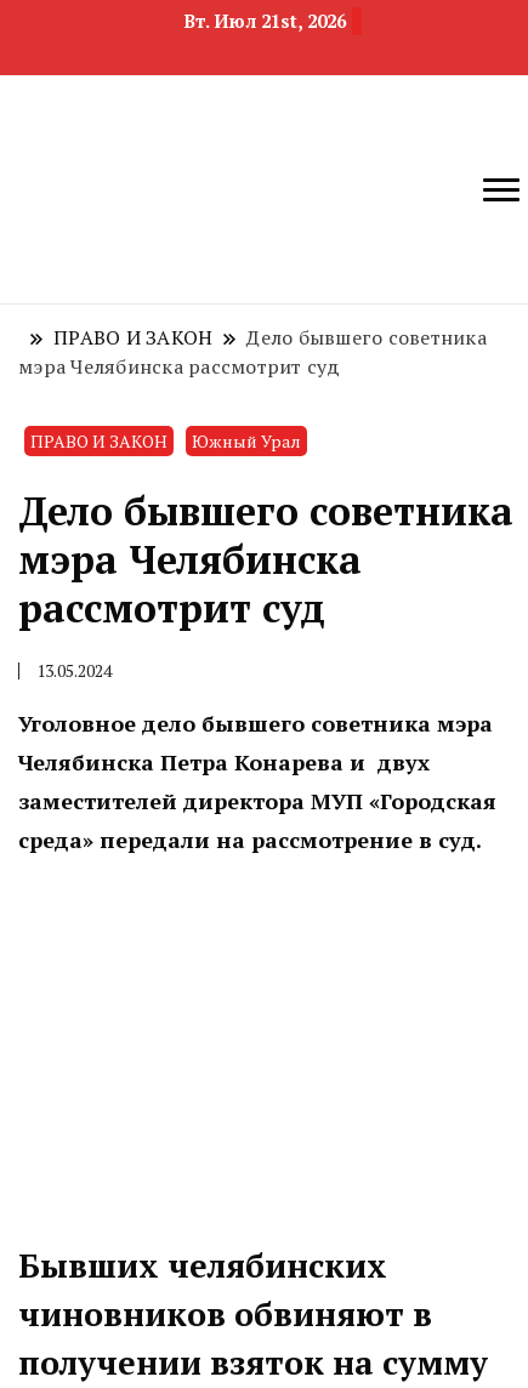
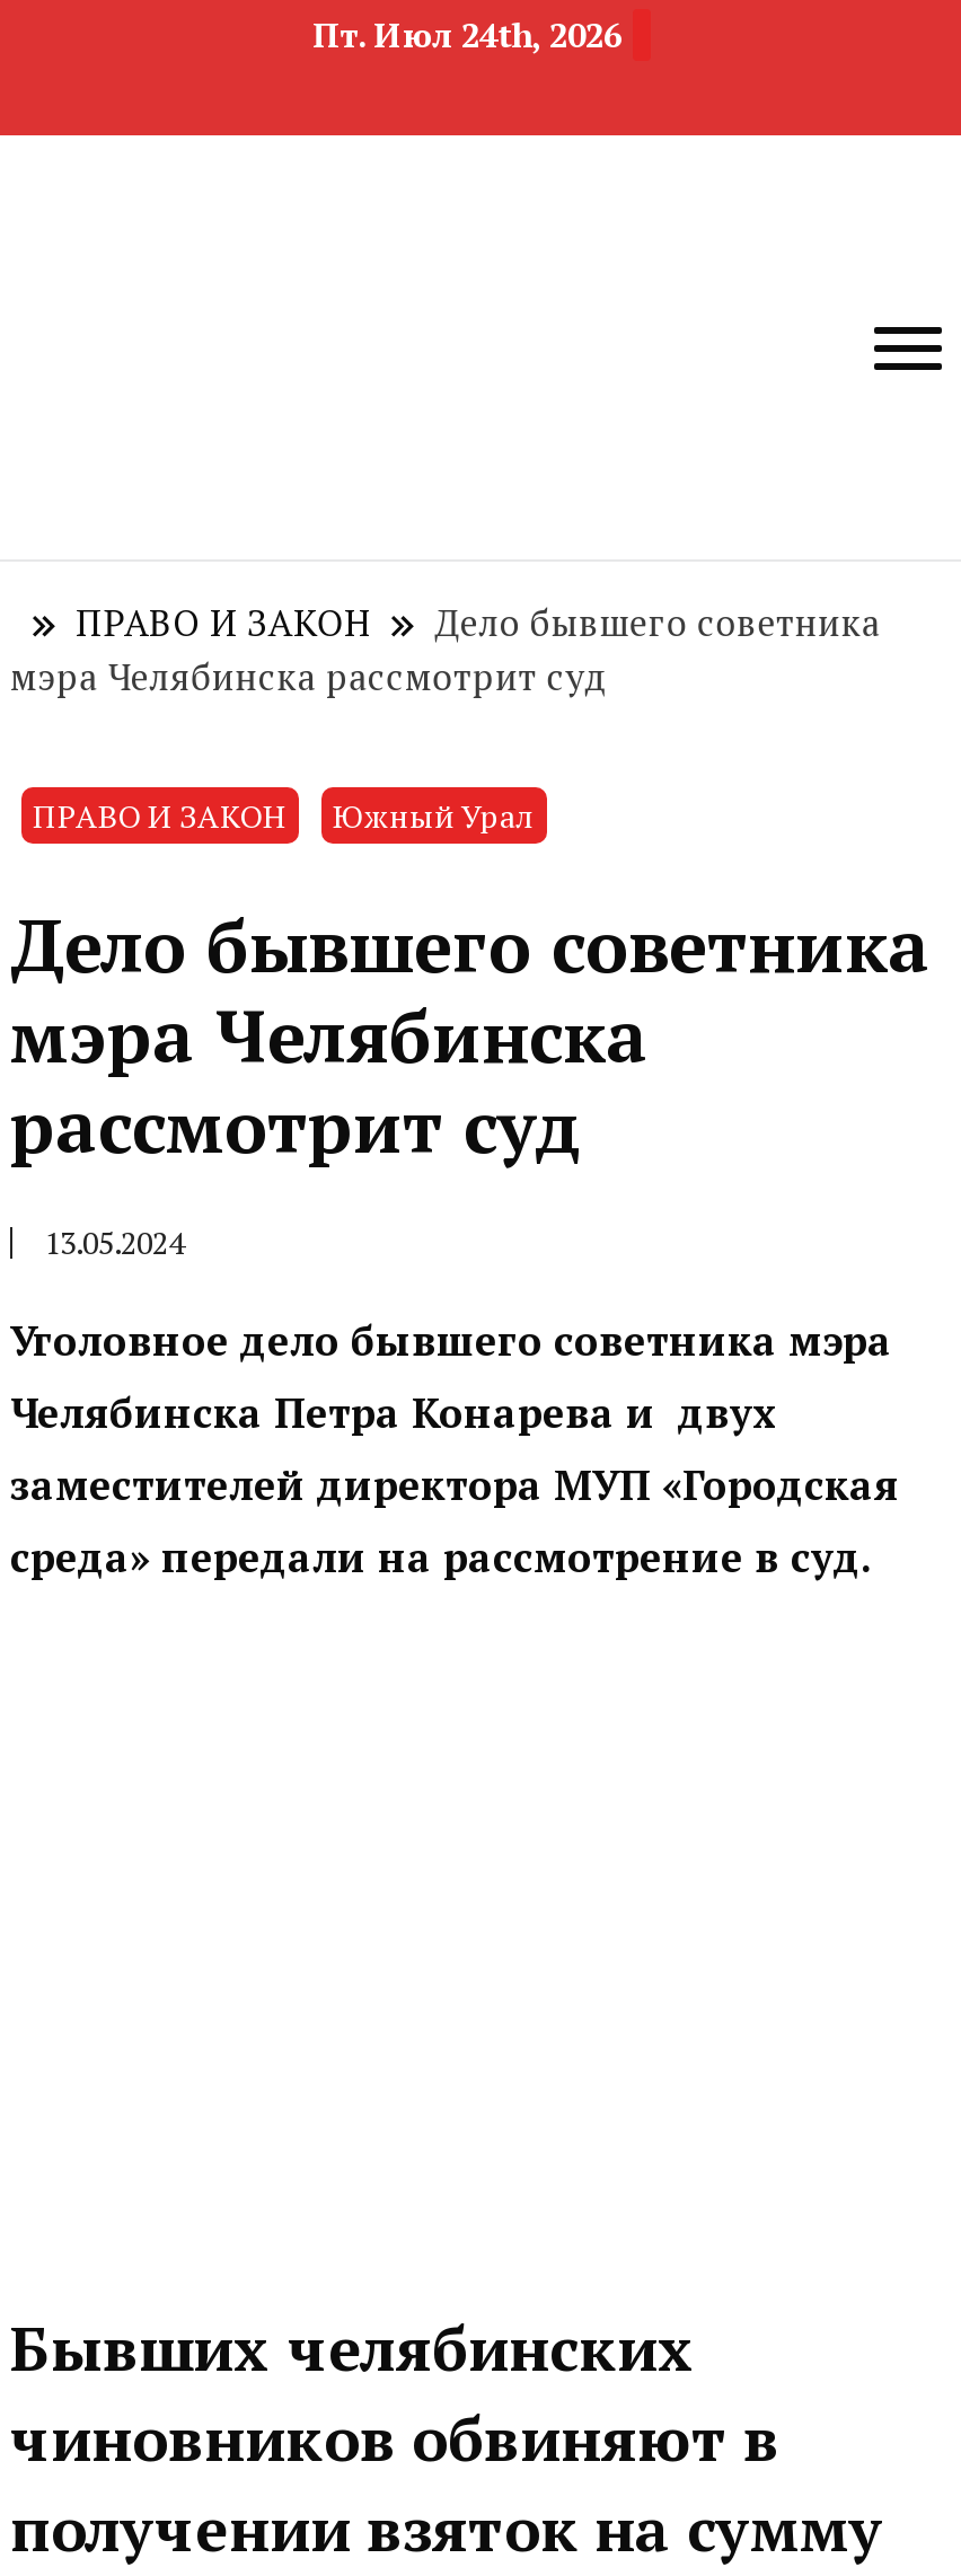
- Вт. Июл 21st, 2026
+ Пт. Июл 24th, 2026
